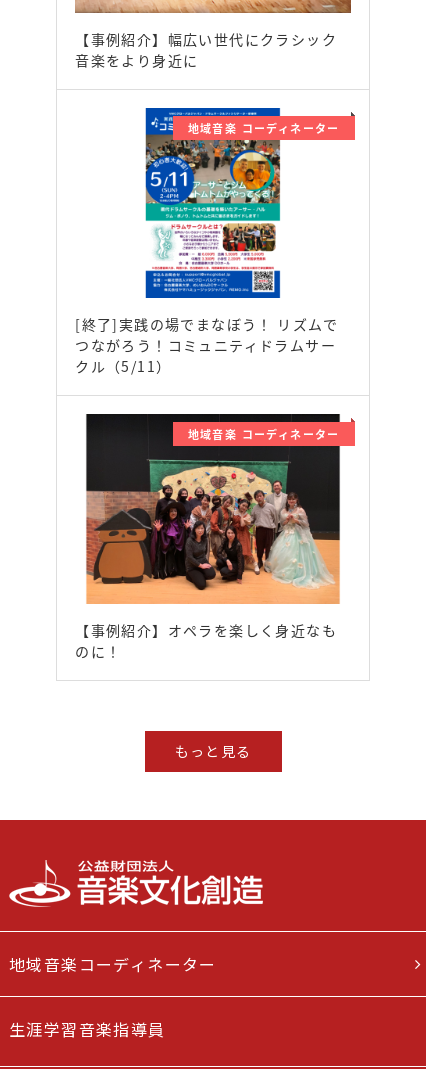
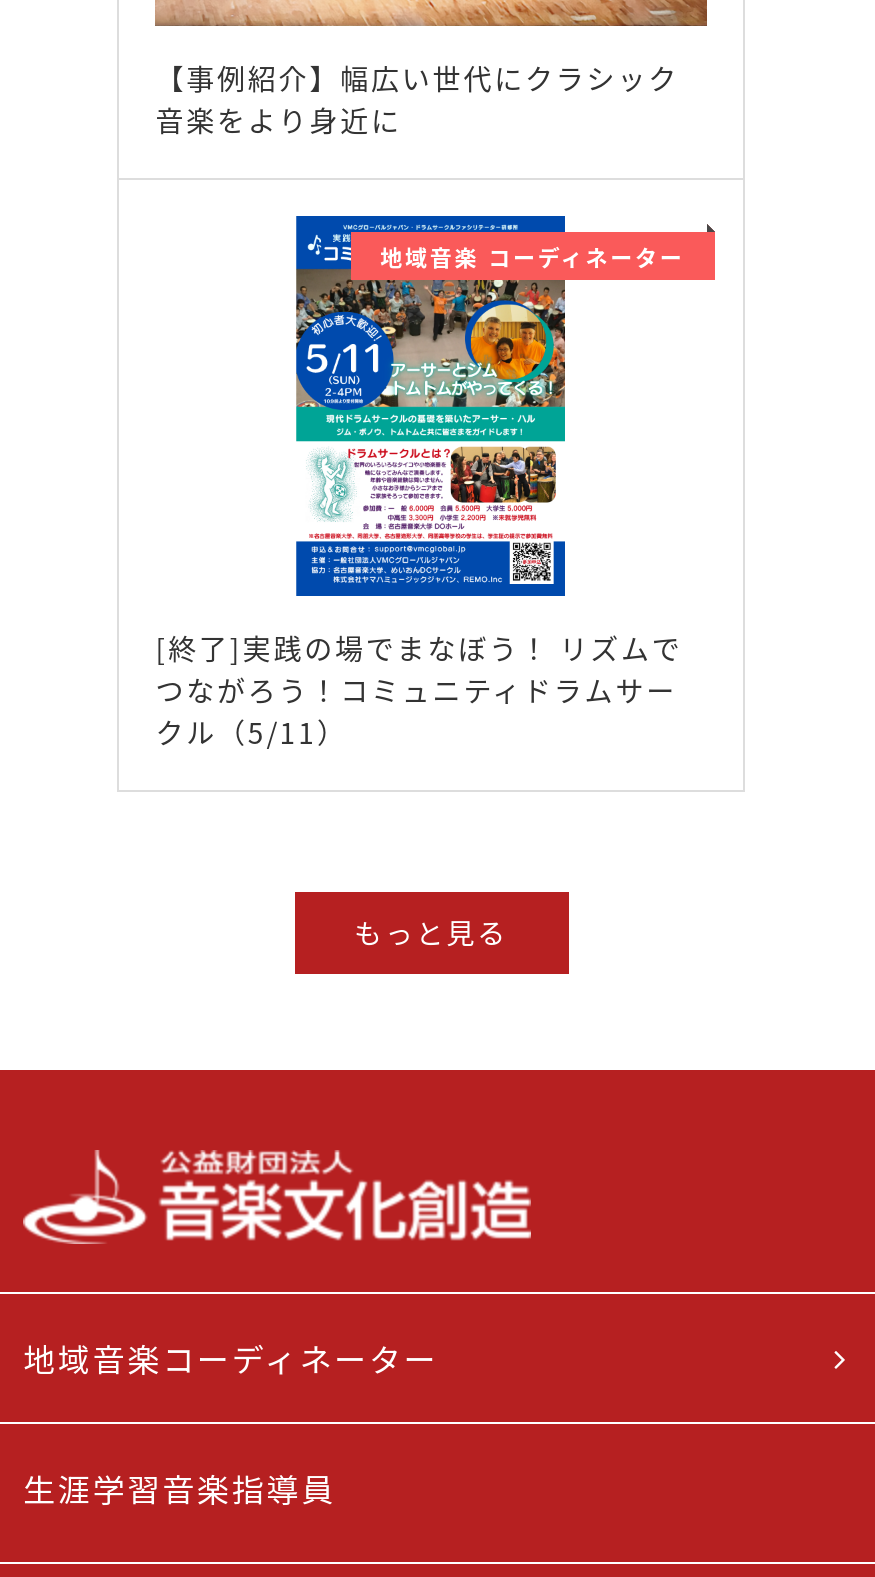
- [image]
- 地域音楽 コーディネーター

- 【事例紹介】オペラを楽しく身近なも
- のに！
